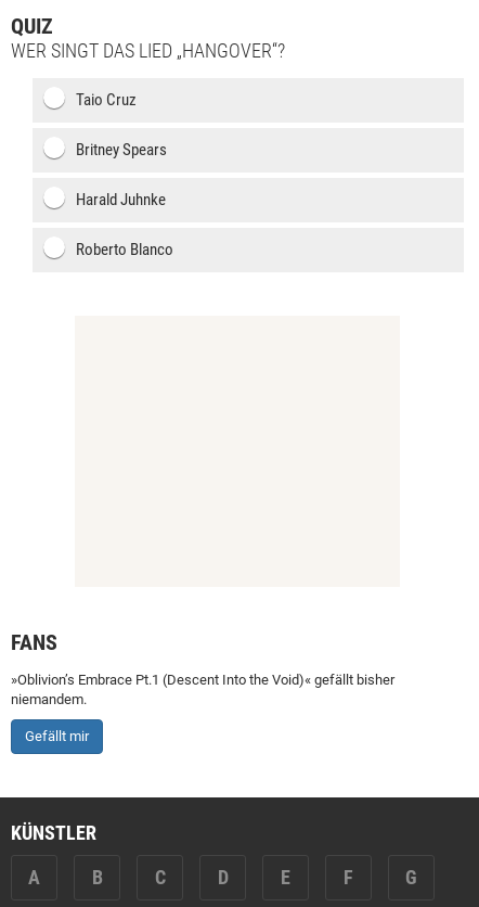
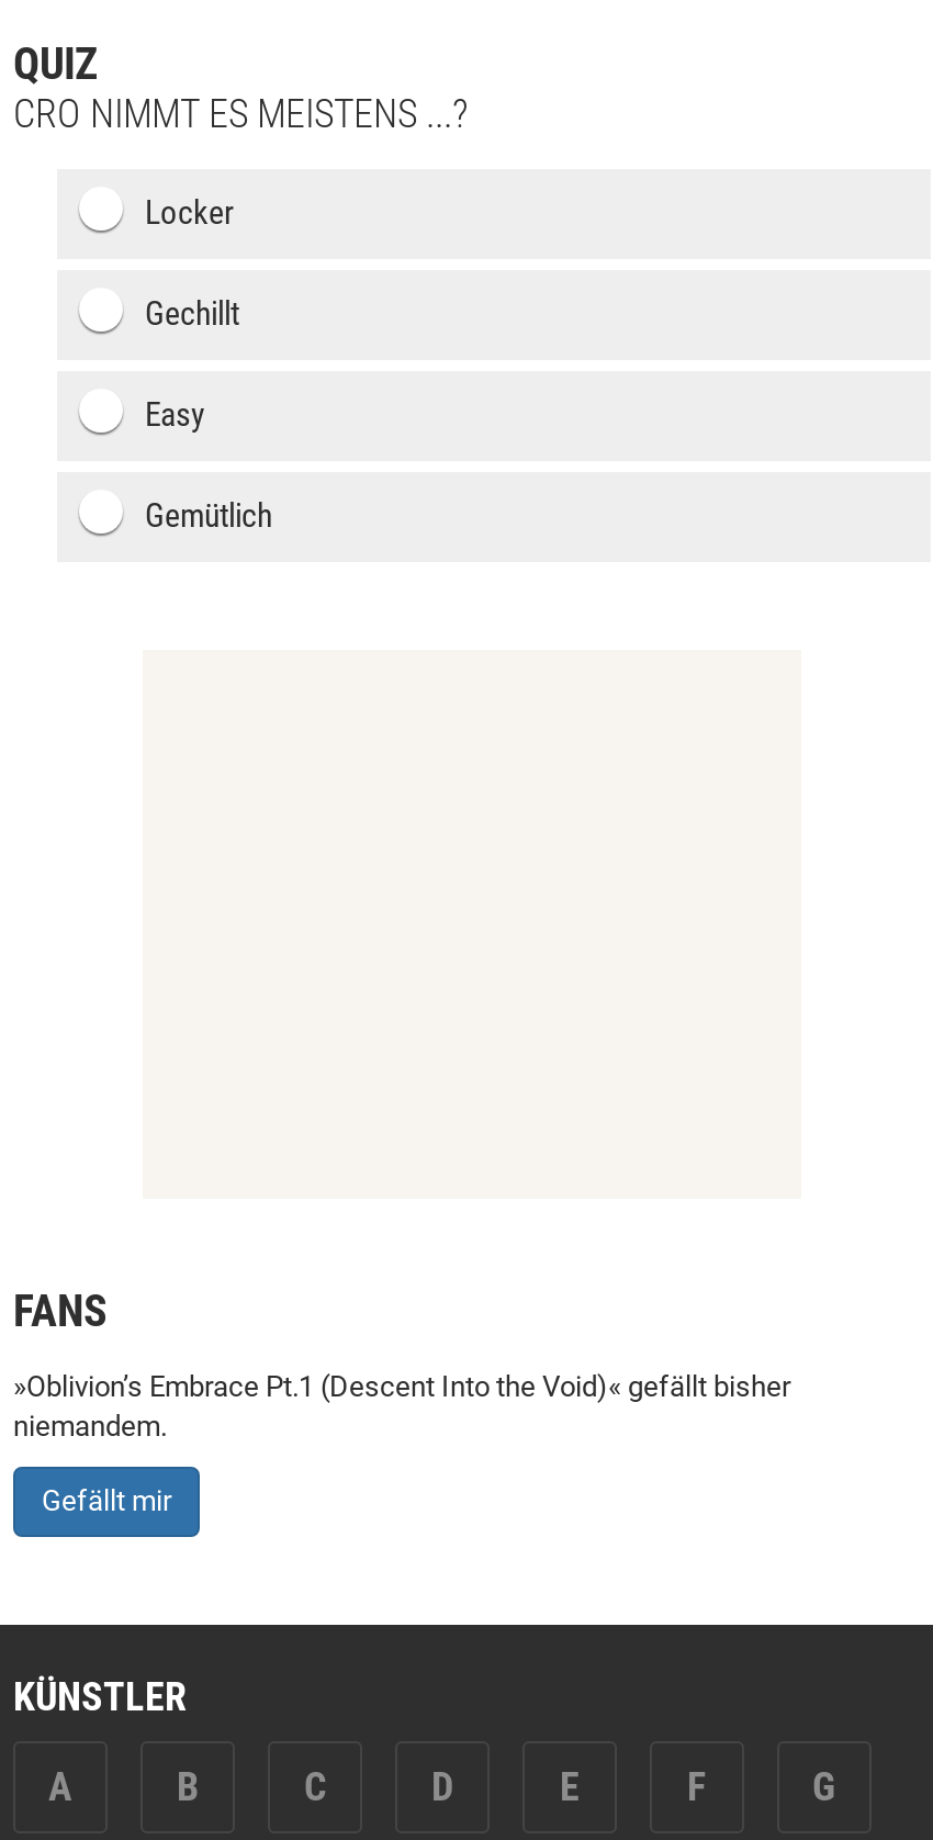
- WER SINGT DAS LIED „HANGOVER“?
+ CRO NIMMT ES MEISTENS ...?

- Taio Cruz
+ Locker

- Britney Spears
+ Gechillt

- Harald Juhnke
+ Easy

- Roberto Blanco
+ Gemütlich
